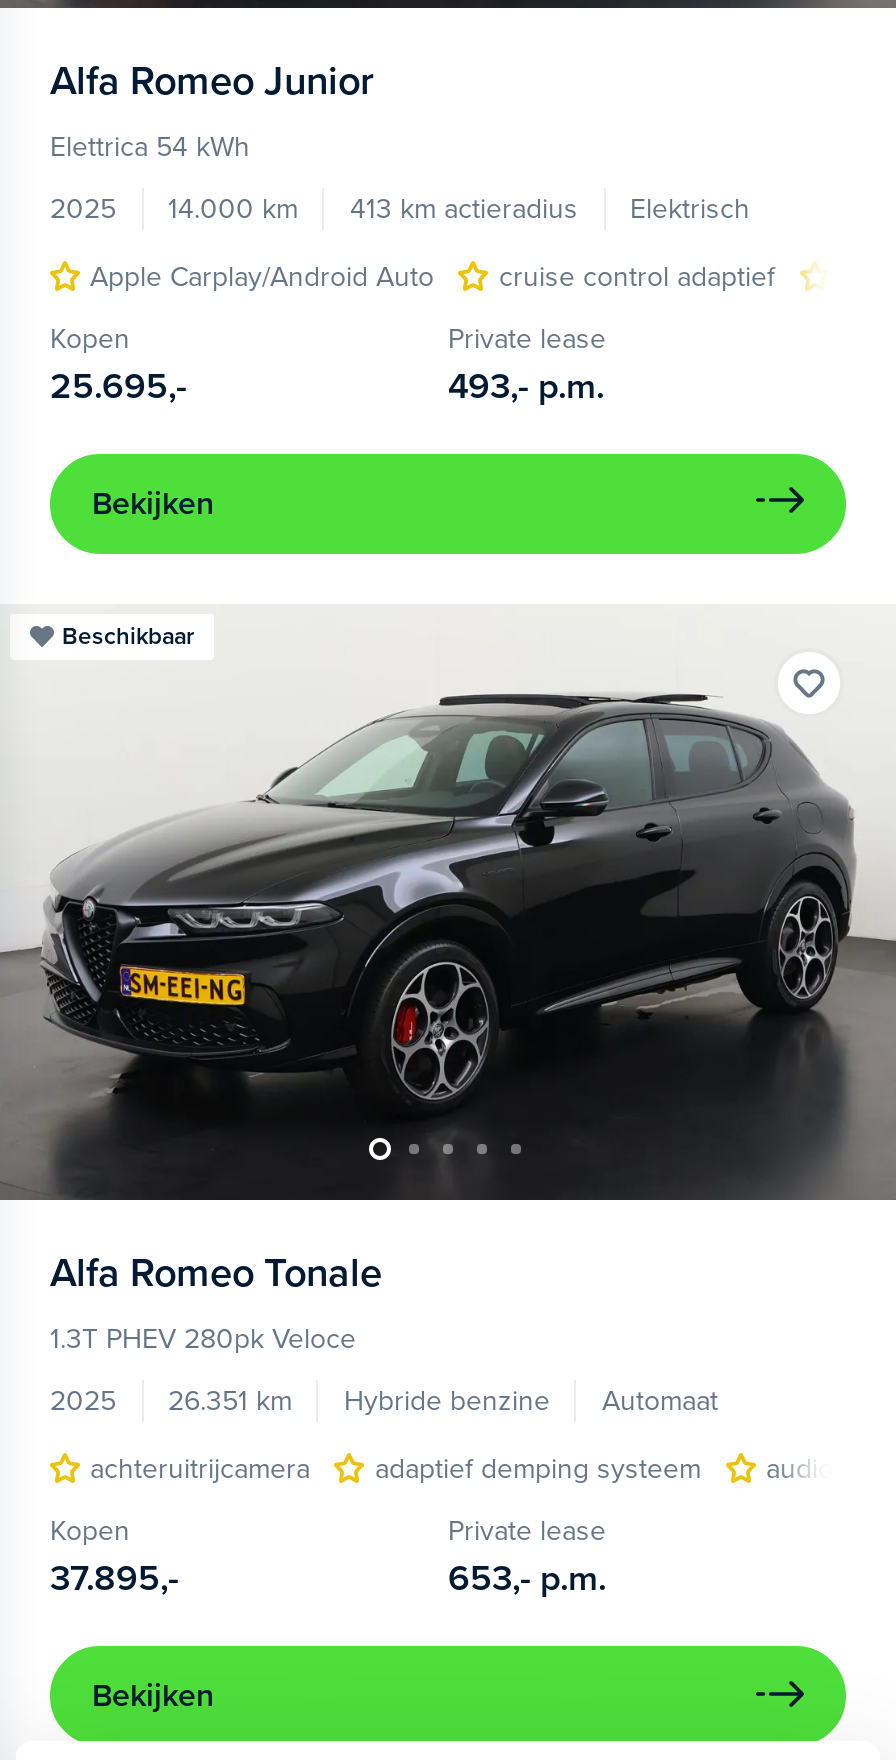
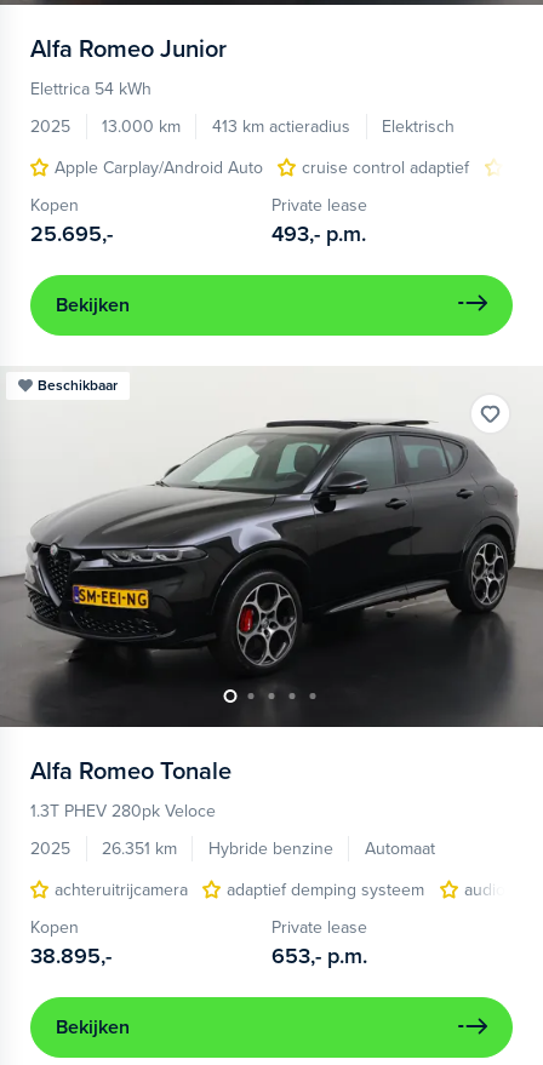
- 2025 14.000 km 413 km actieradius Elektrisch
+ 2025 13.000 km 413 km actieradius Elektrisch

- 37.895,-
+ 38.895,-
